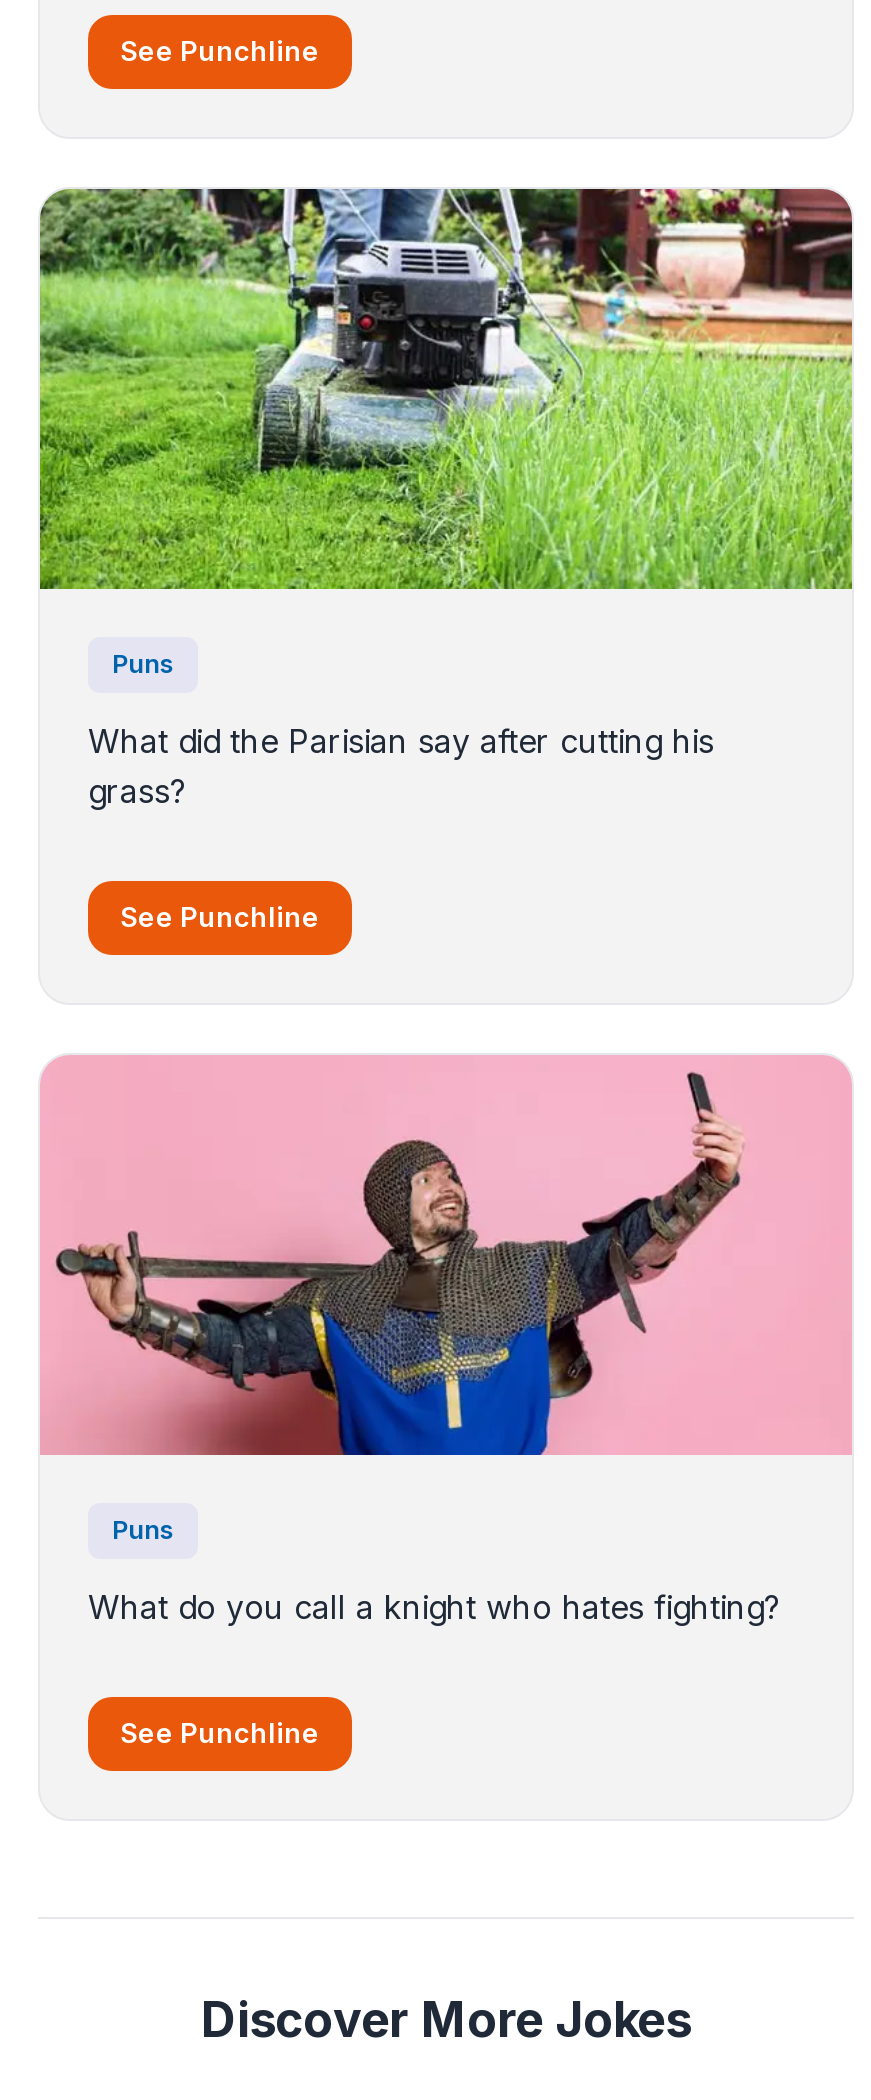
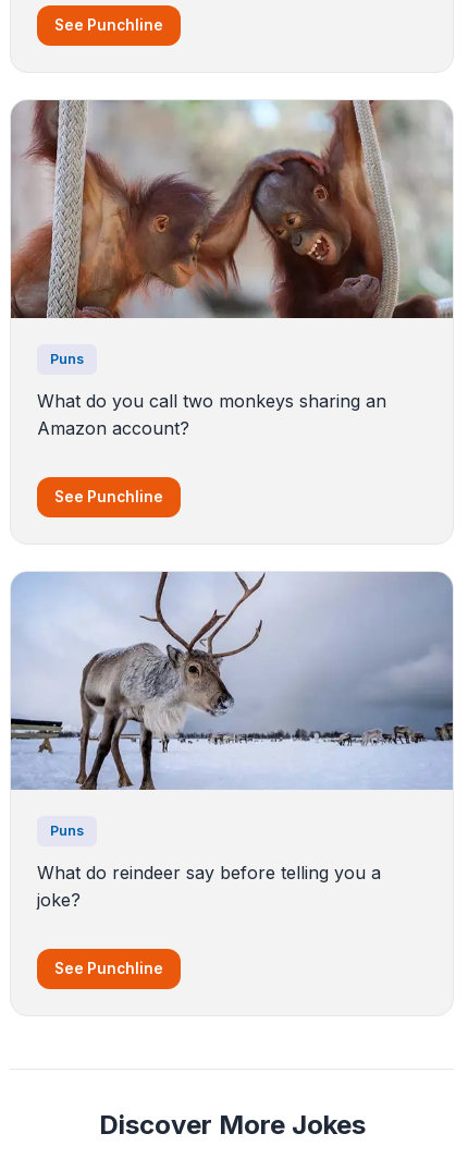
- [image]
+ [image]

- What did the Parisian say after cutting his
- grass?
+ What do you call two monkeys sharing an
+ Amazon account?

- [image]
+ [image]

- What do you call a knight who hates fighting?
+ What do reindeer say before telling you a
+ joke?
